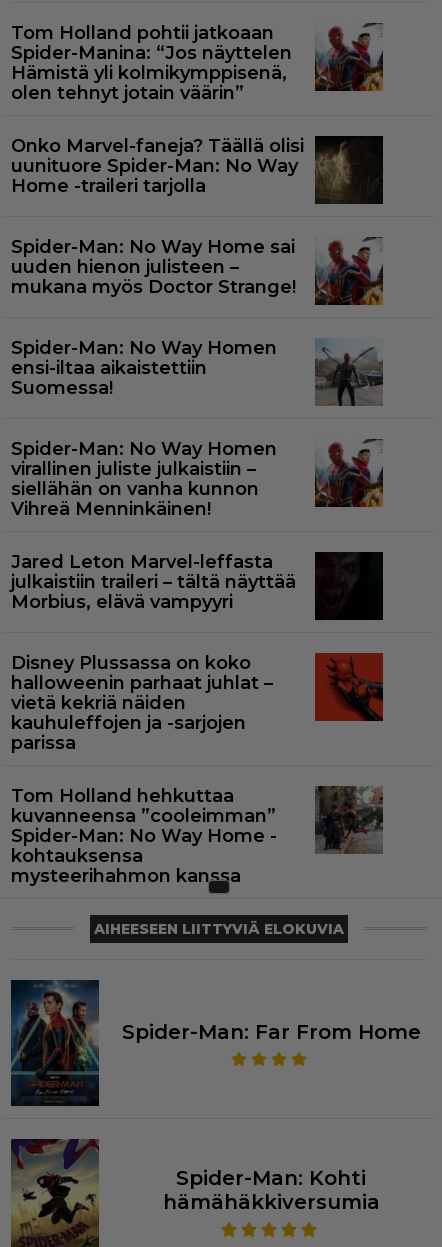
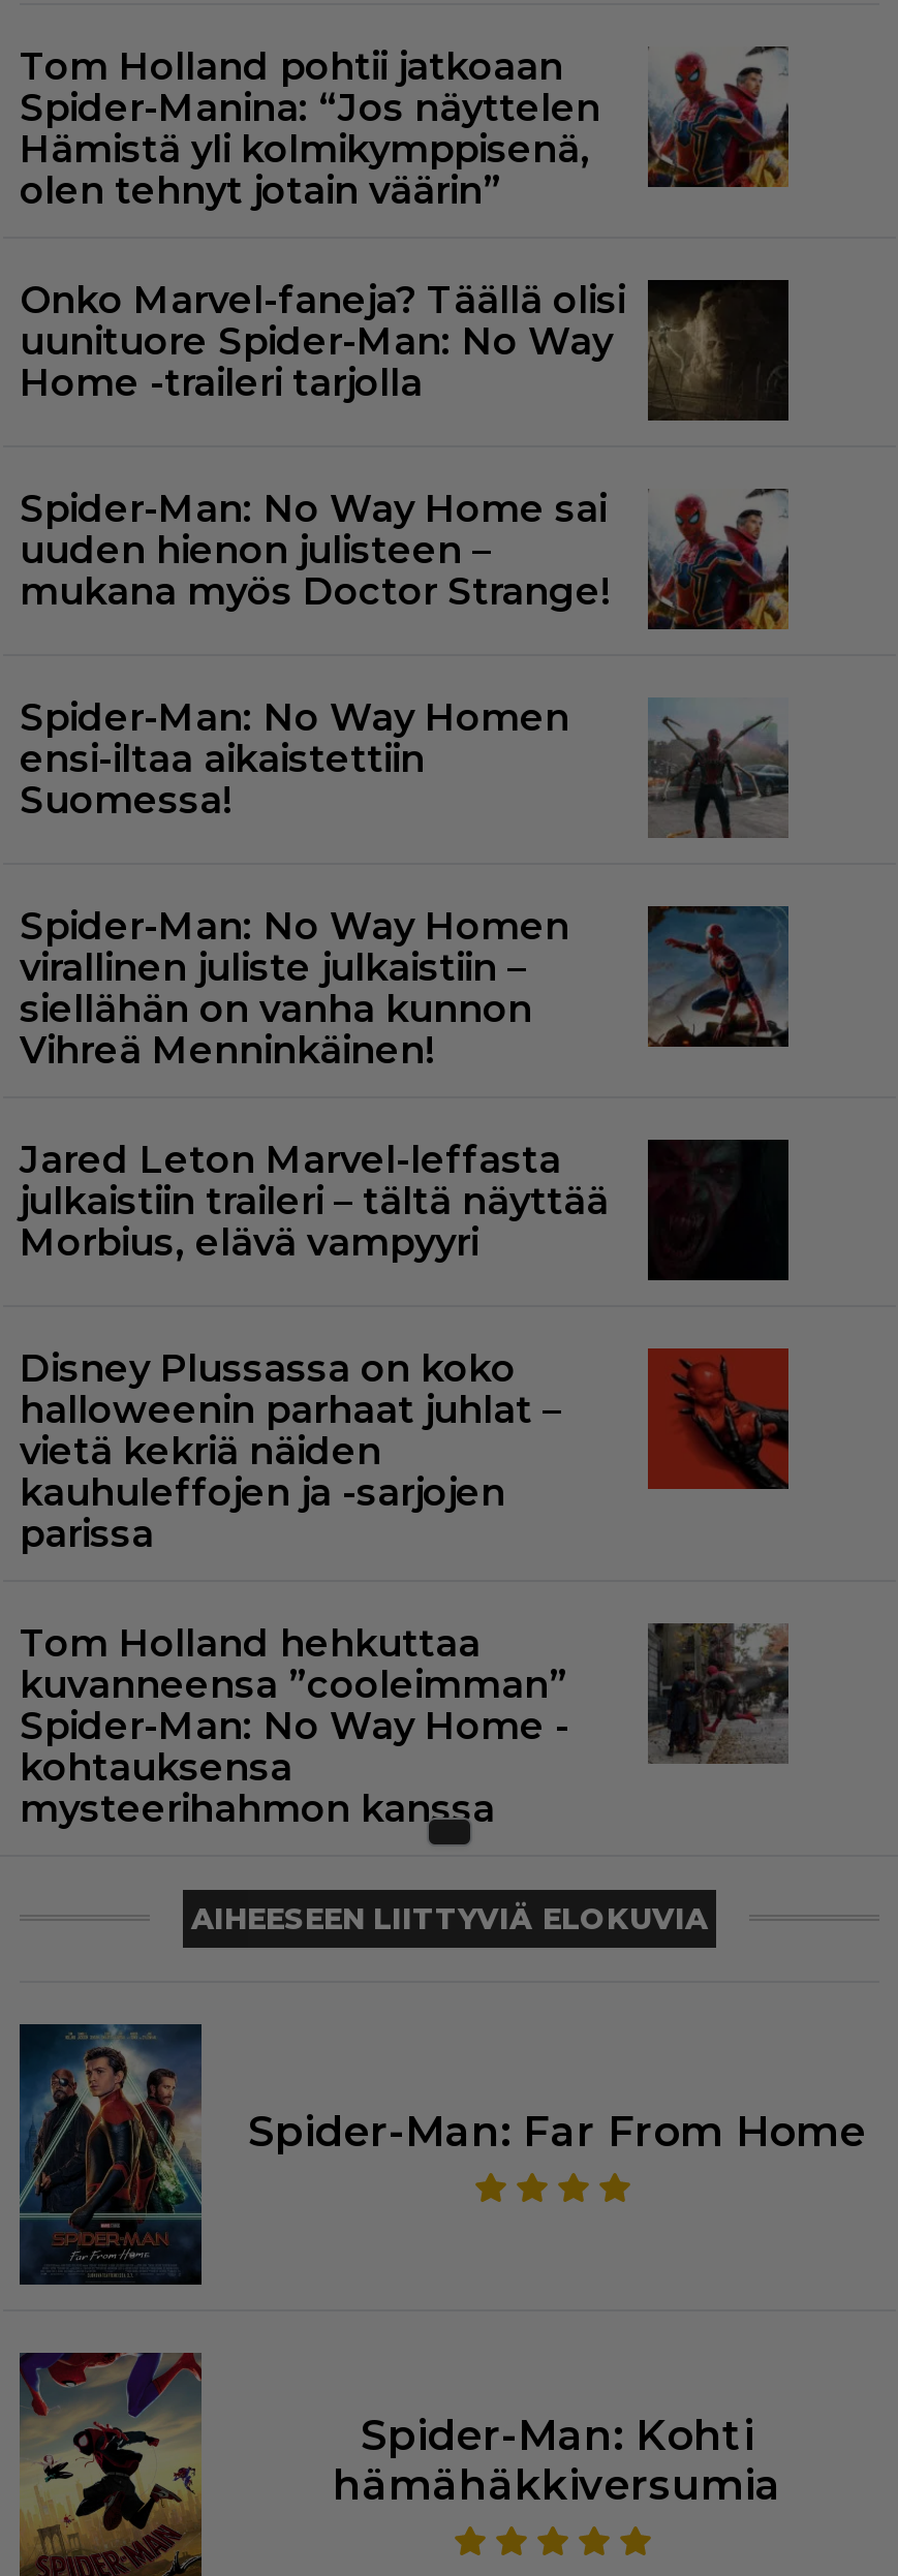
- [image]
+ [image]
